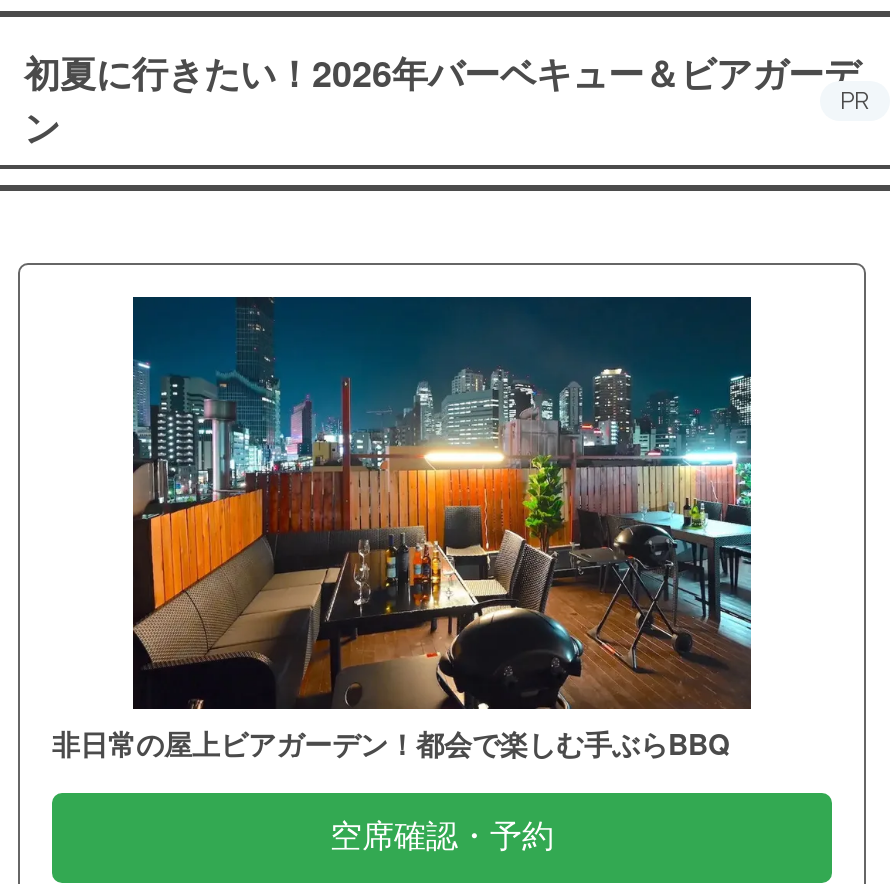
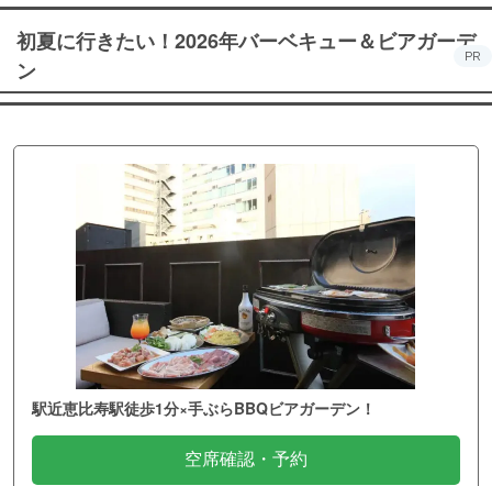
- [image]
- 非日常の屋上ビアガーデン！都会で楽しむ手ぶらBBQ
+ [image]
+ 駅近恵比寿駅徒歩1分×手ぶらBBQビアガーデン！
